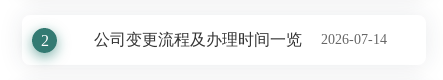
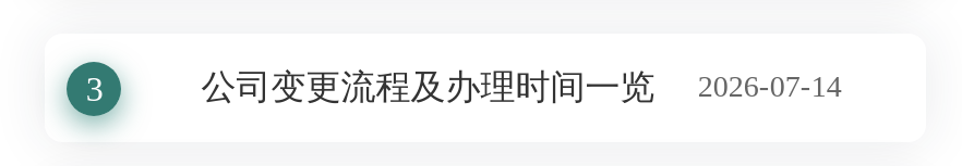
- 2
+ 3
